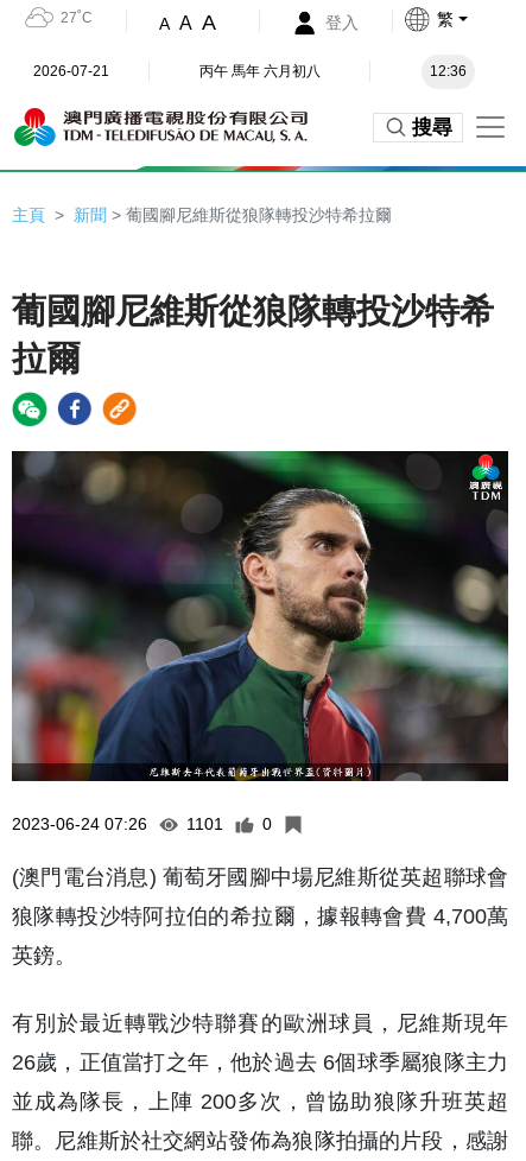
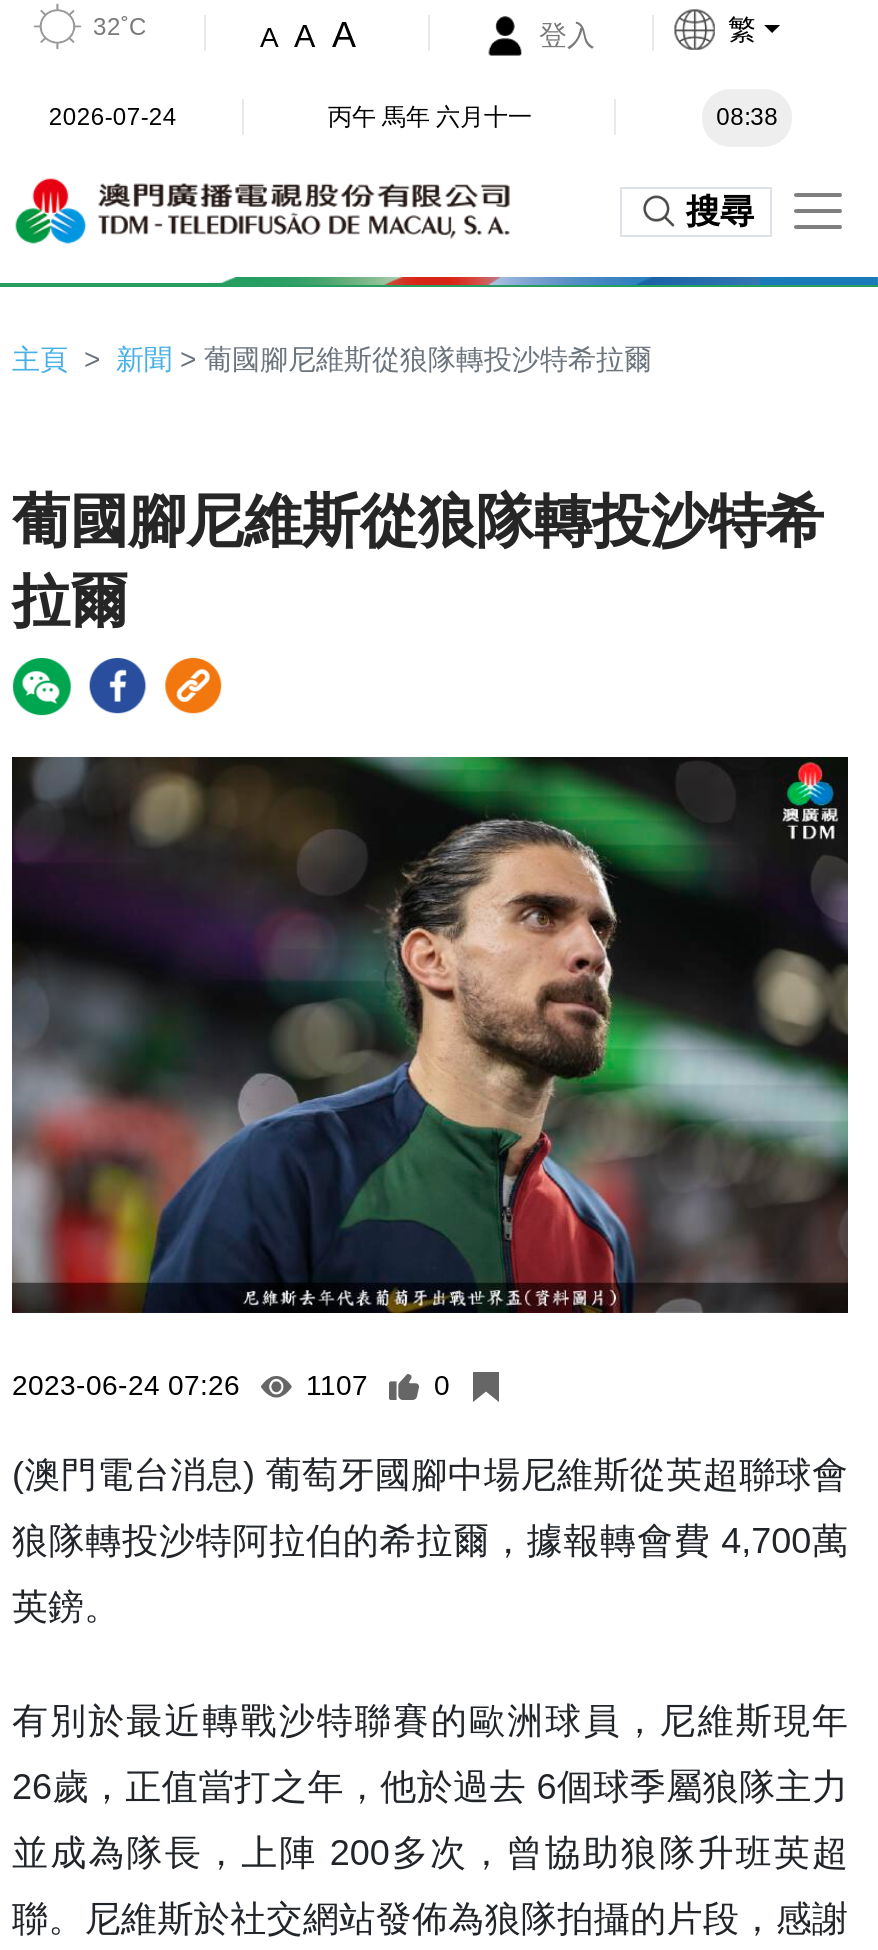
- 27˚C
+ 32˚C

- 2026-07-21
+ 2026-07-24

- 丙午 馬年 六月初八
+ 丙午 馬年 六月十一

- 12:36
+ 08:38

- 1101
+ 1107
